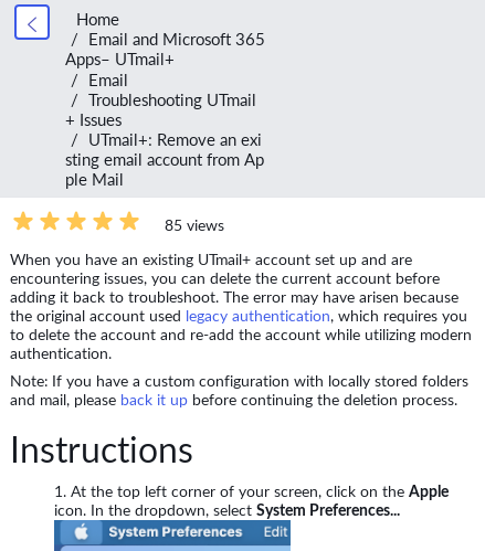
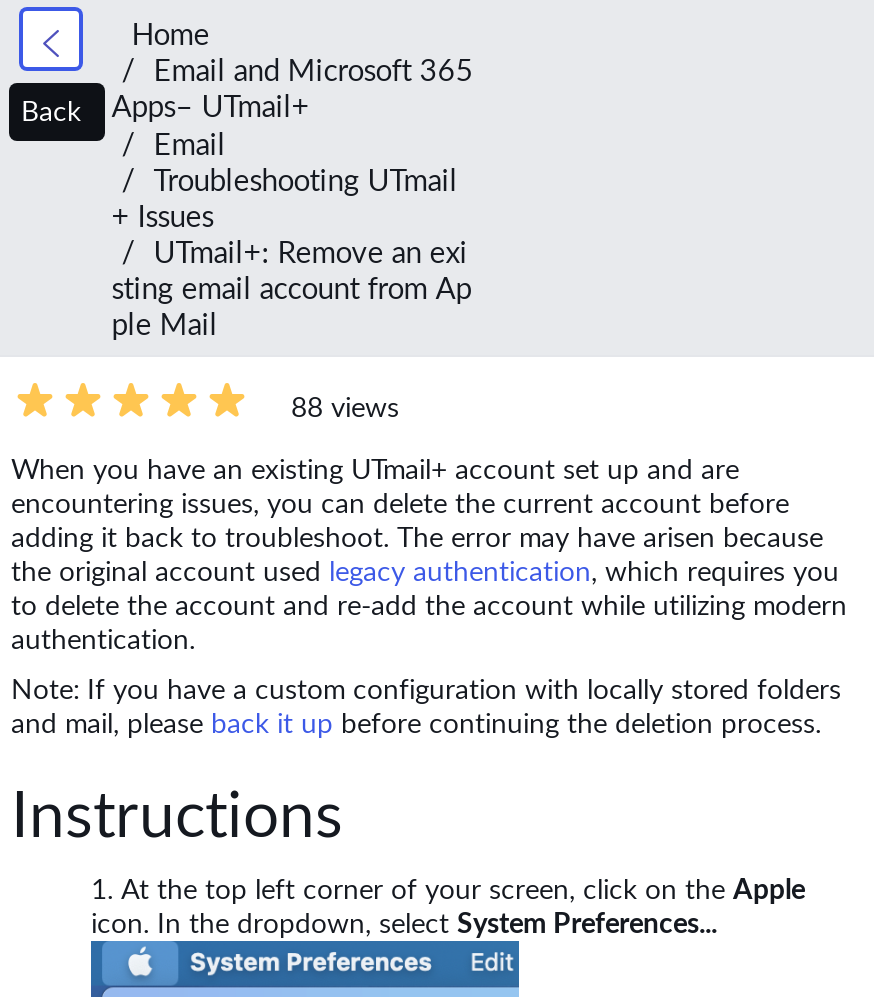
+ Back

- 85 views
+ 88 views
